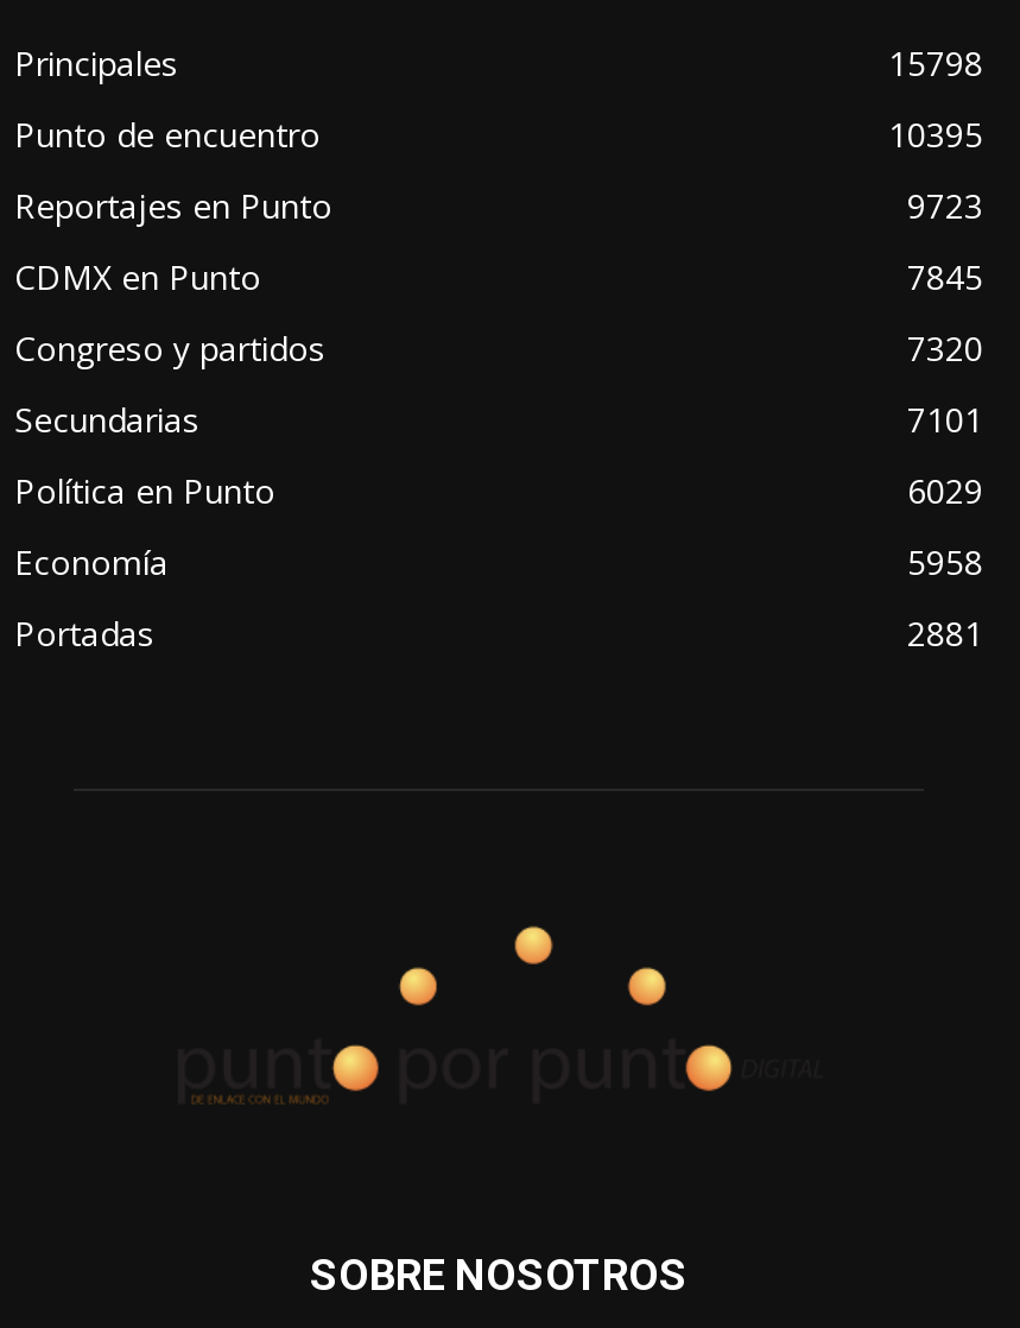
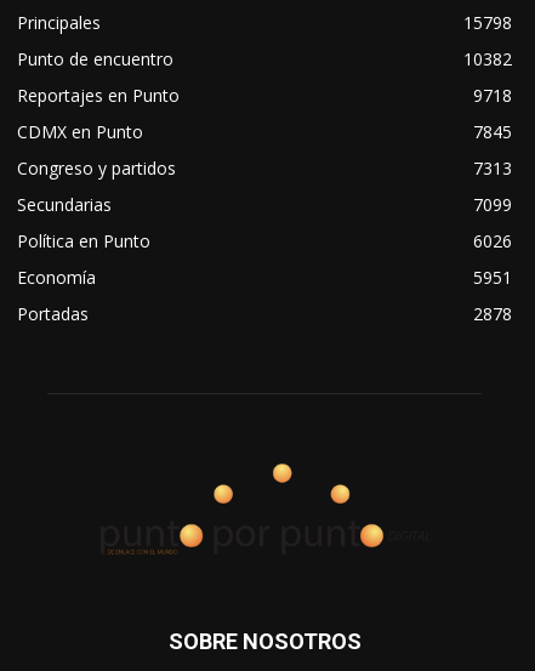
- 10395
+ 10382

- 9723
+ 9718

- 7320
+ 7313

- 7101
+ 7099

- 6029
+ 6026

- 5958
+ 5951

- 2881
+ 2878
